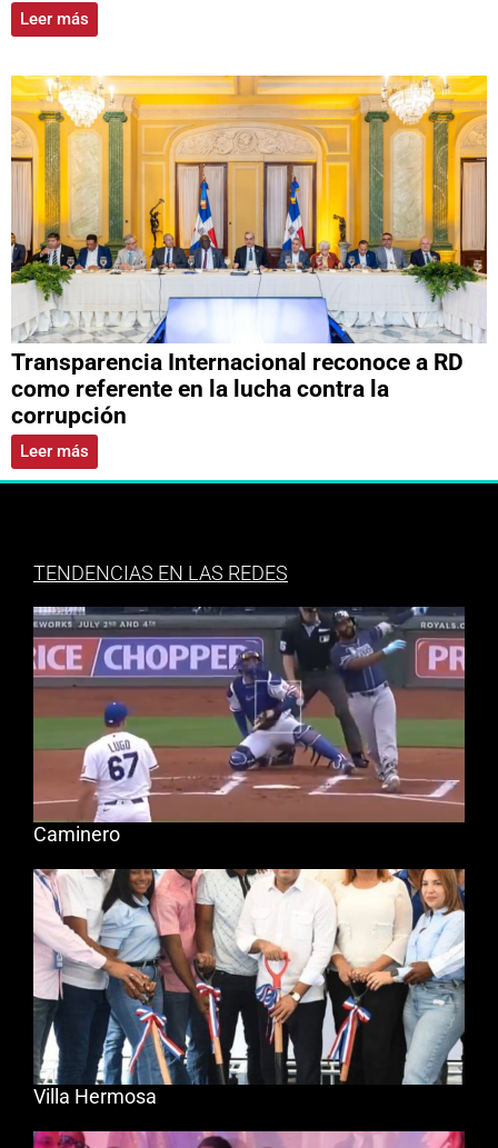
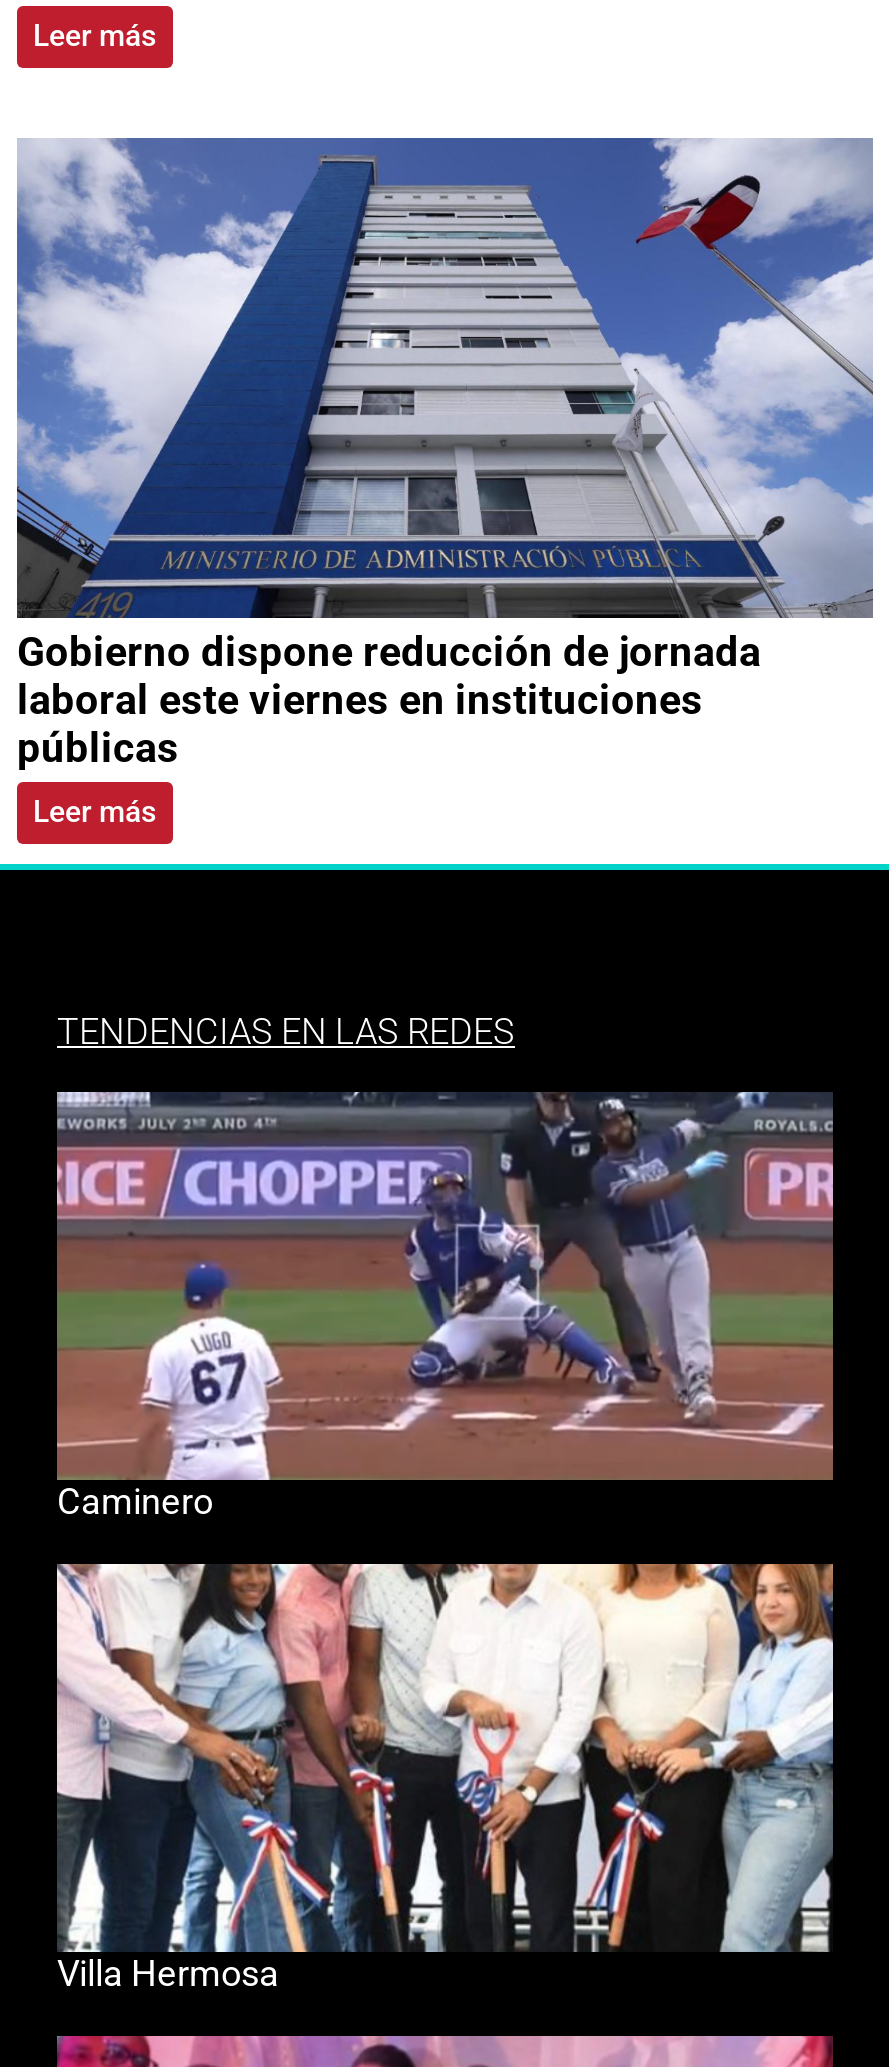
- [image]
- Transparencia Internacional reconoce a RD
- como referente en la lucha contra la
- corrupción
+ [image]
+ Gobierno dispone reducción de jornada
+ laboral este viernes en instituciones
+ públicas
